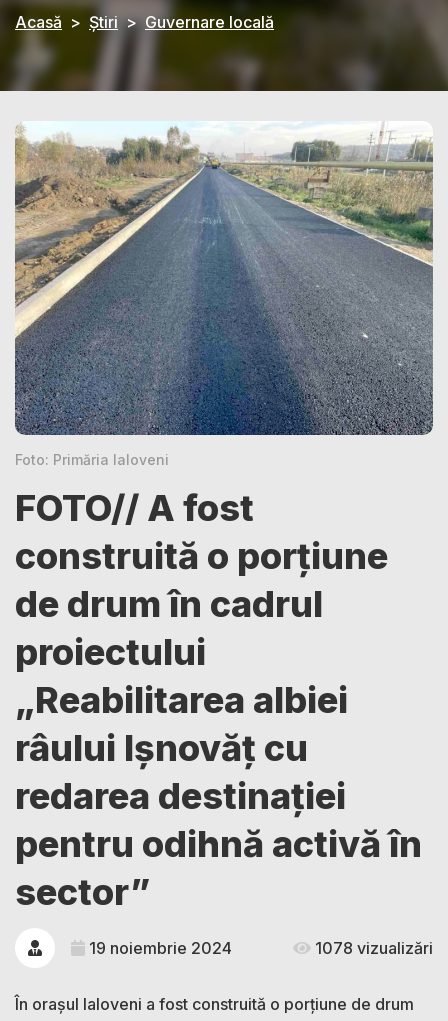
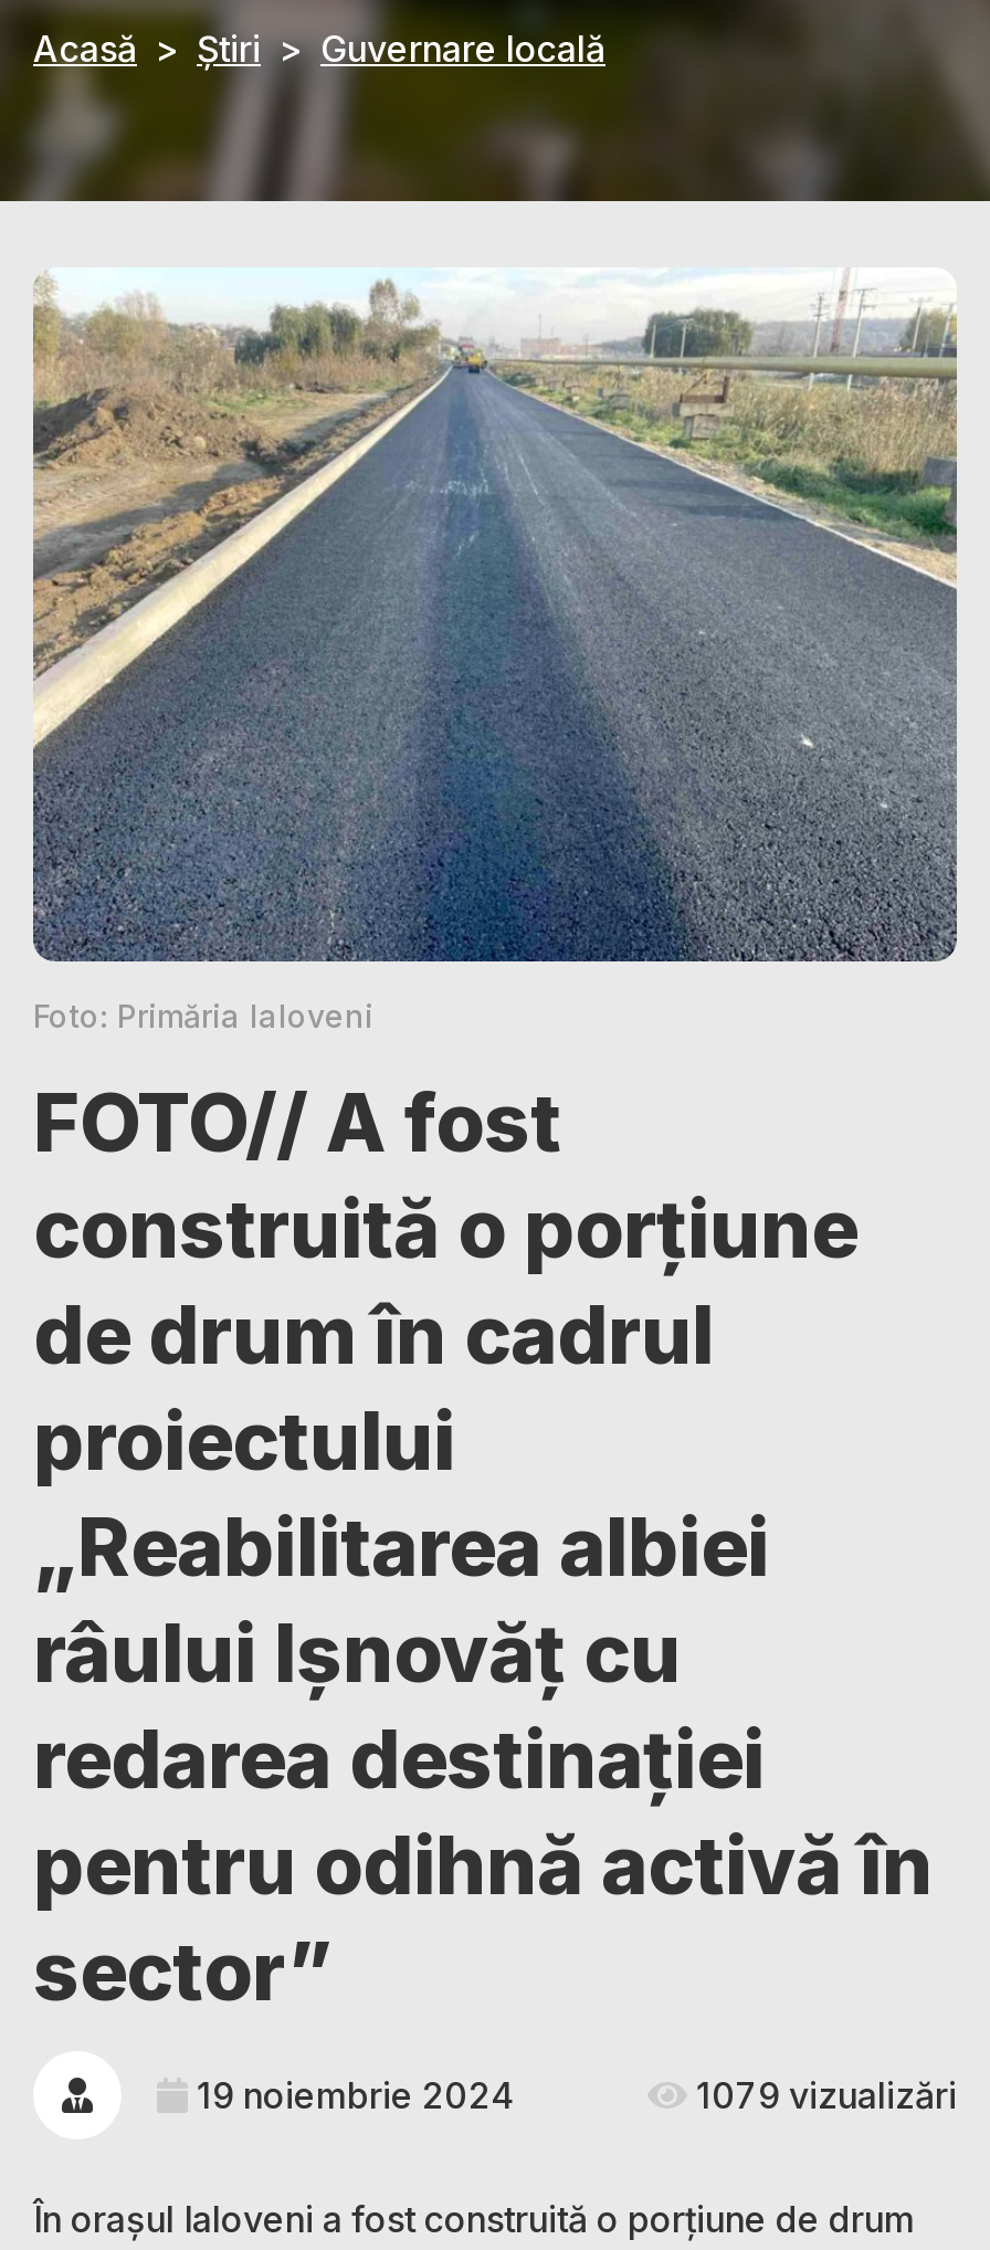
- 1078 vizualizări
+ 1079 vizualizări
